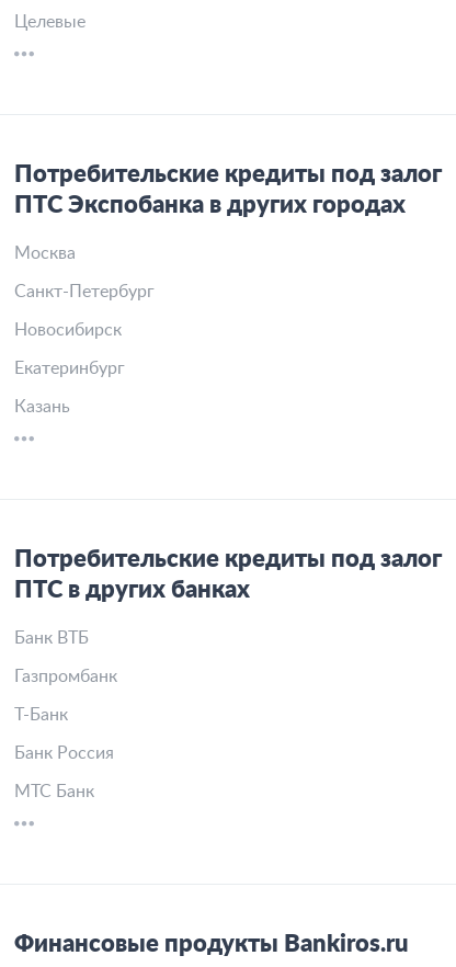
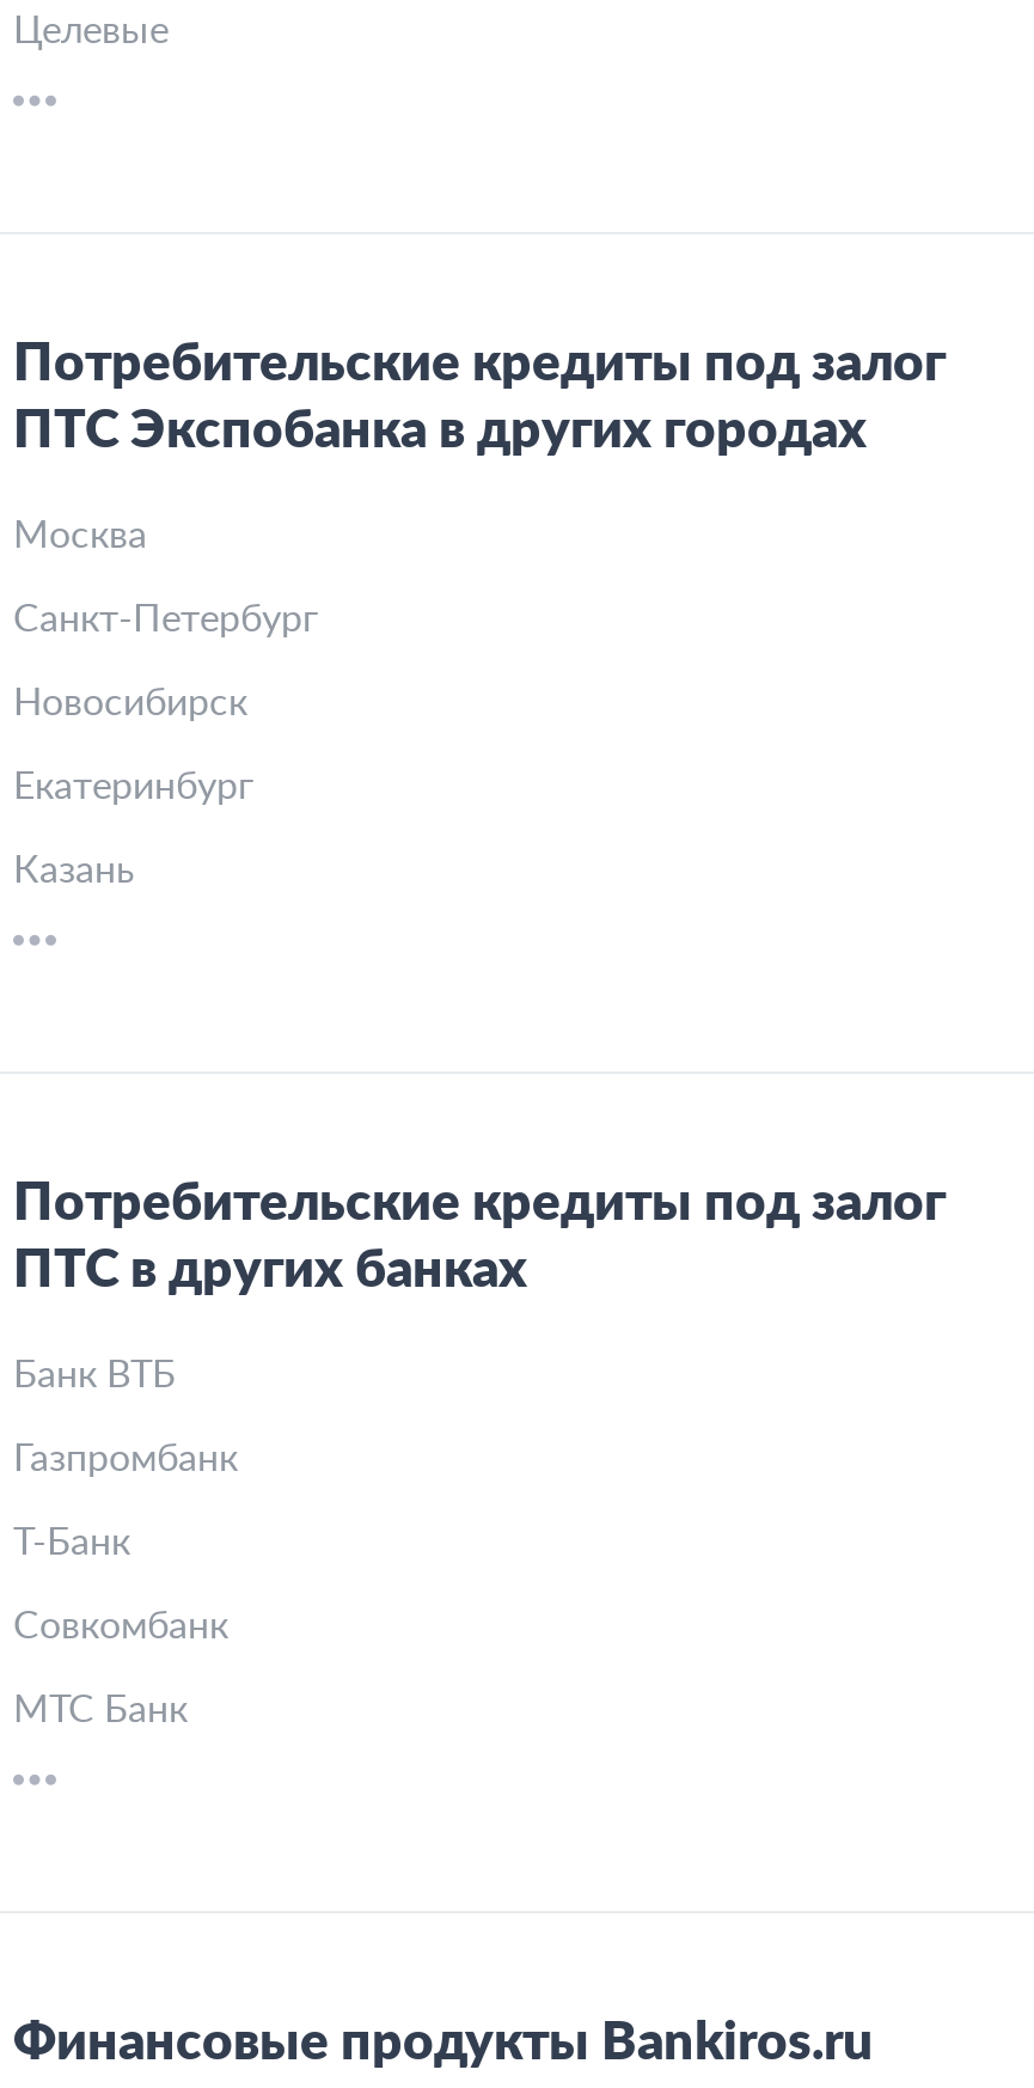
- Банк Россия
+ Совкомбанк
